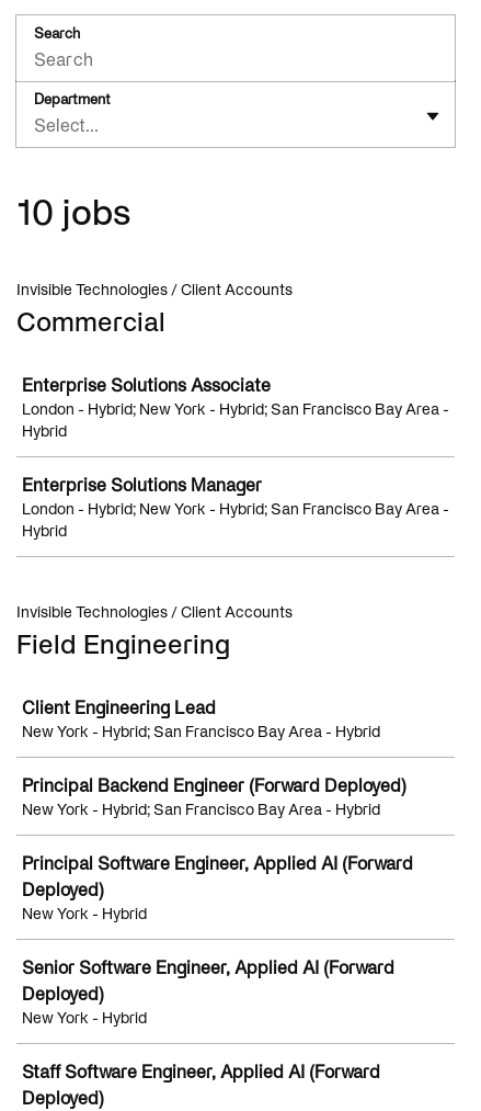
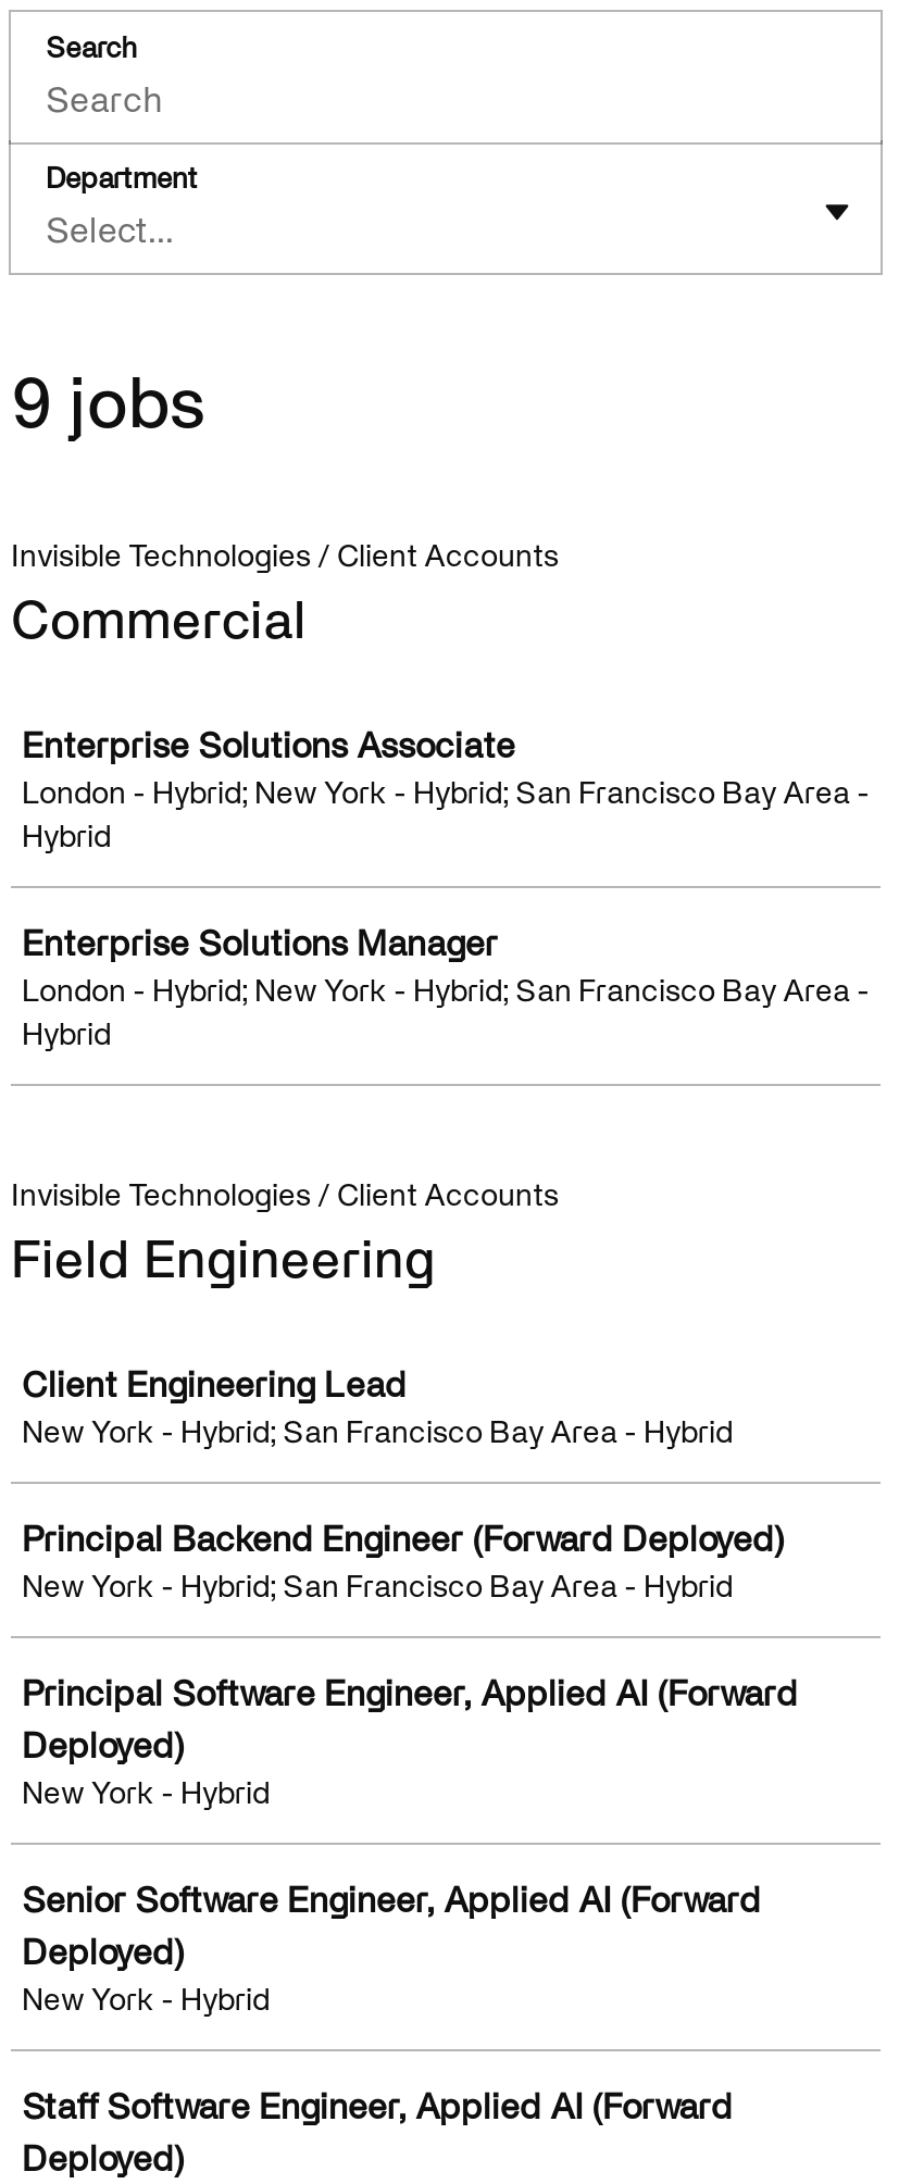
- 10 jobs
+ 9 jobs
